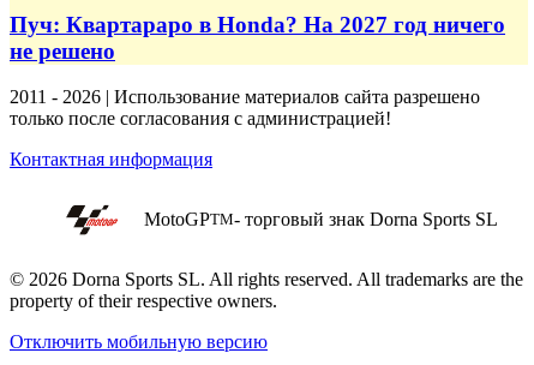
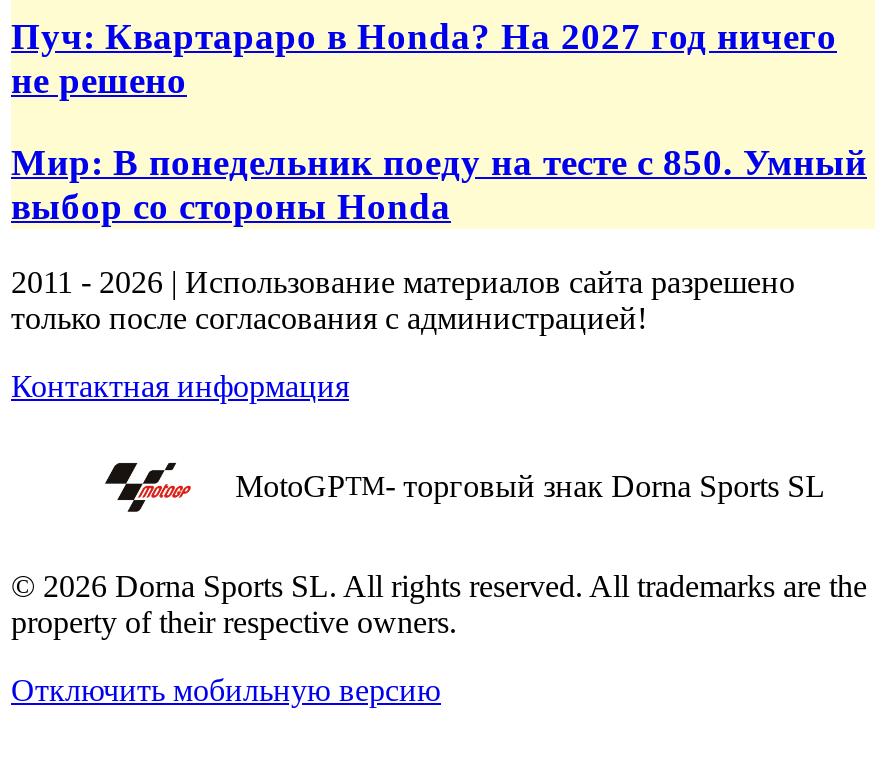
+ Мир: В понедельник поеду на тесте с 850. Умный
+ выбор со стороны Honda
